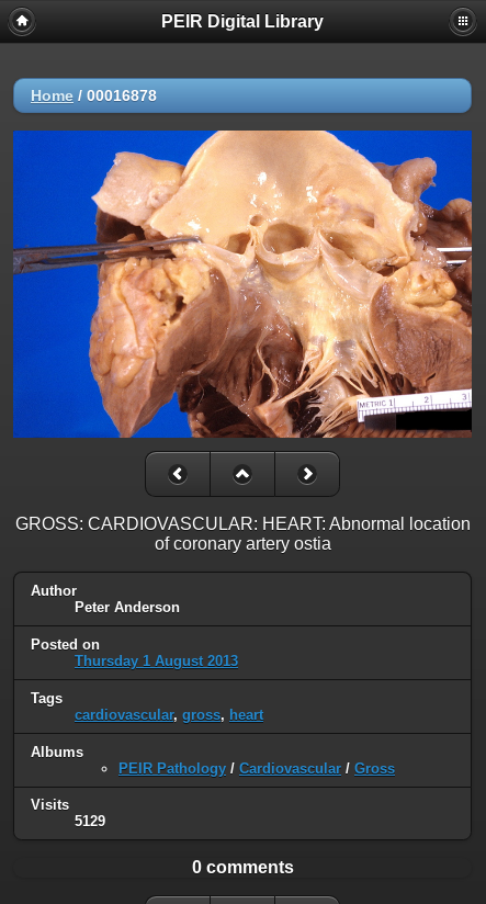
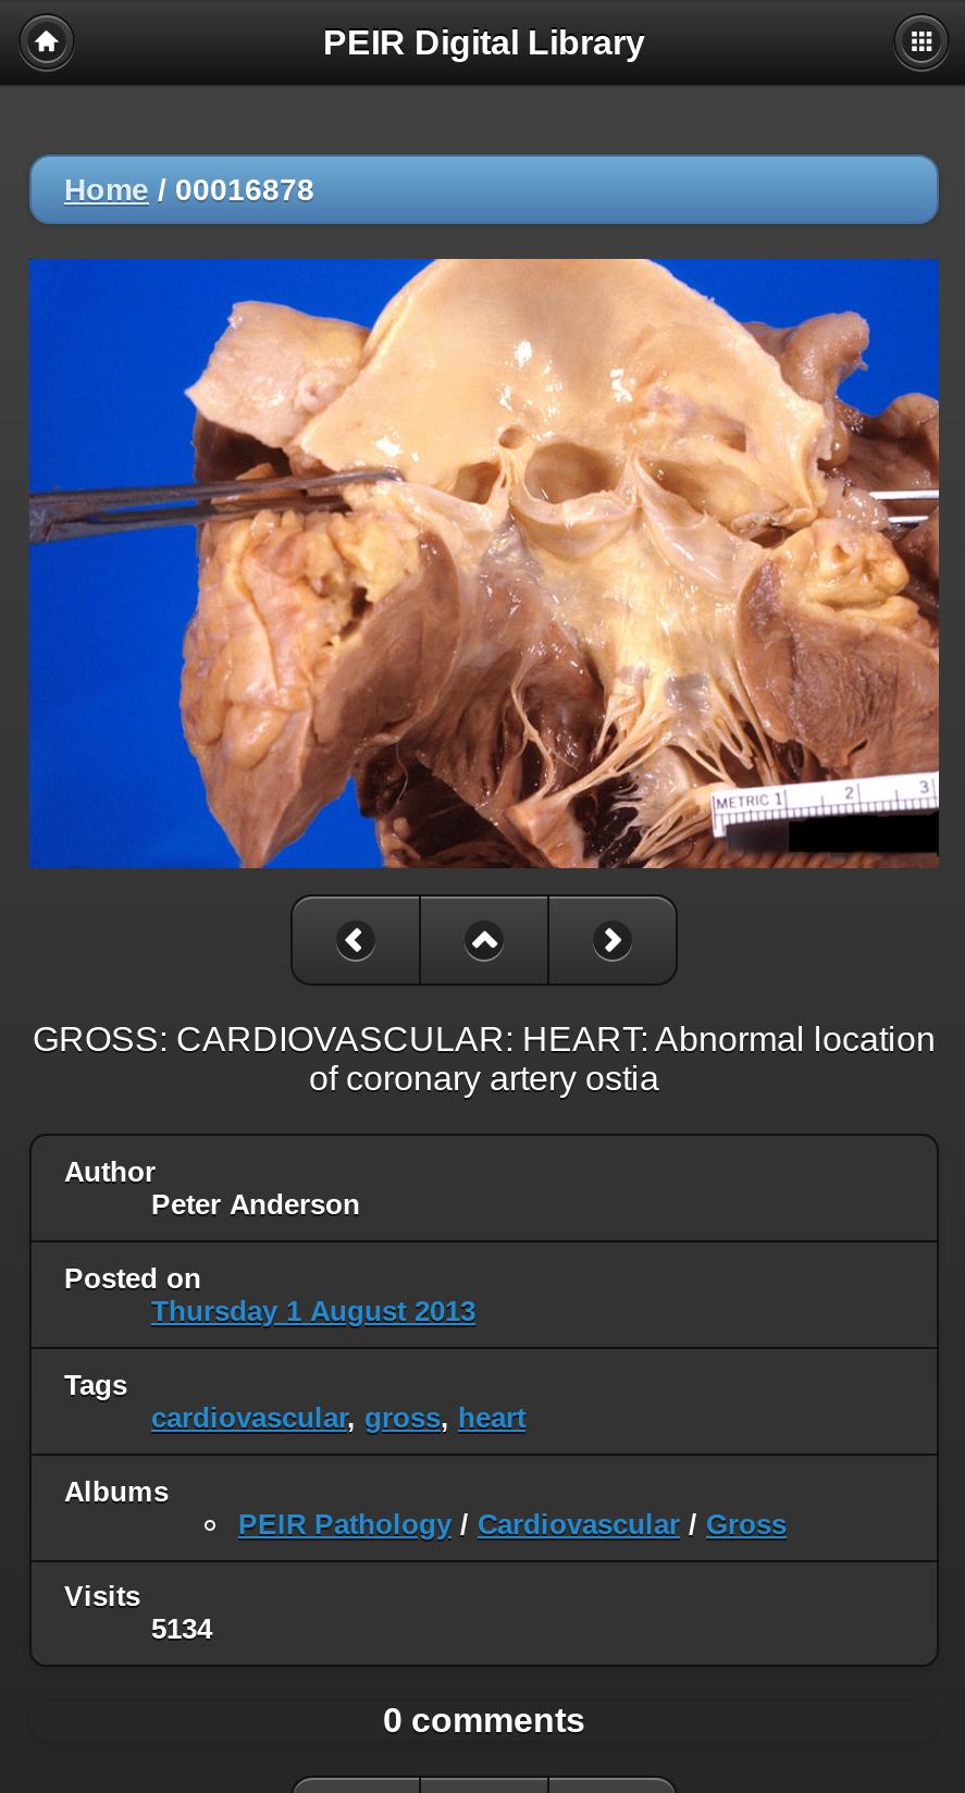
- 5129
+ 5134
